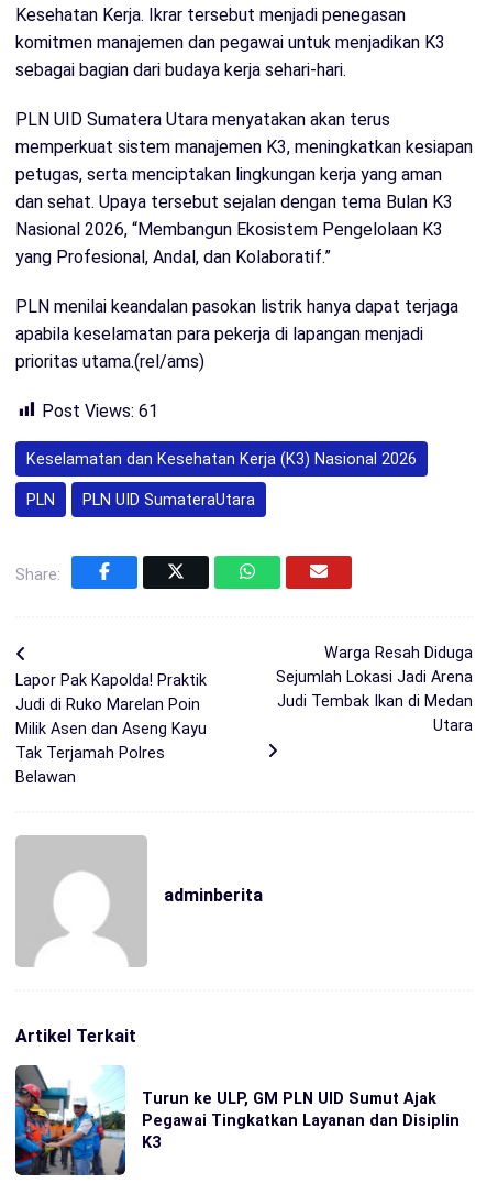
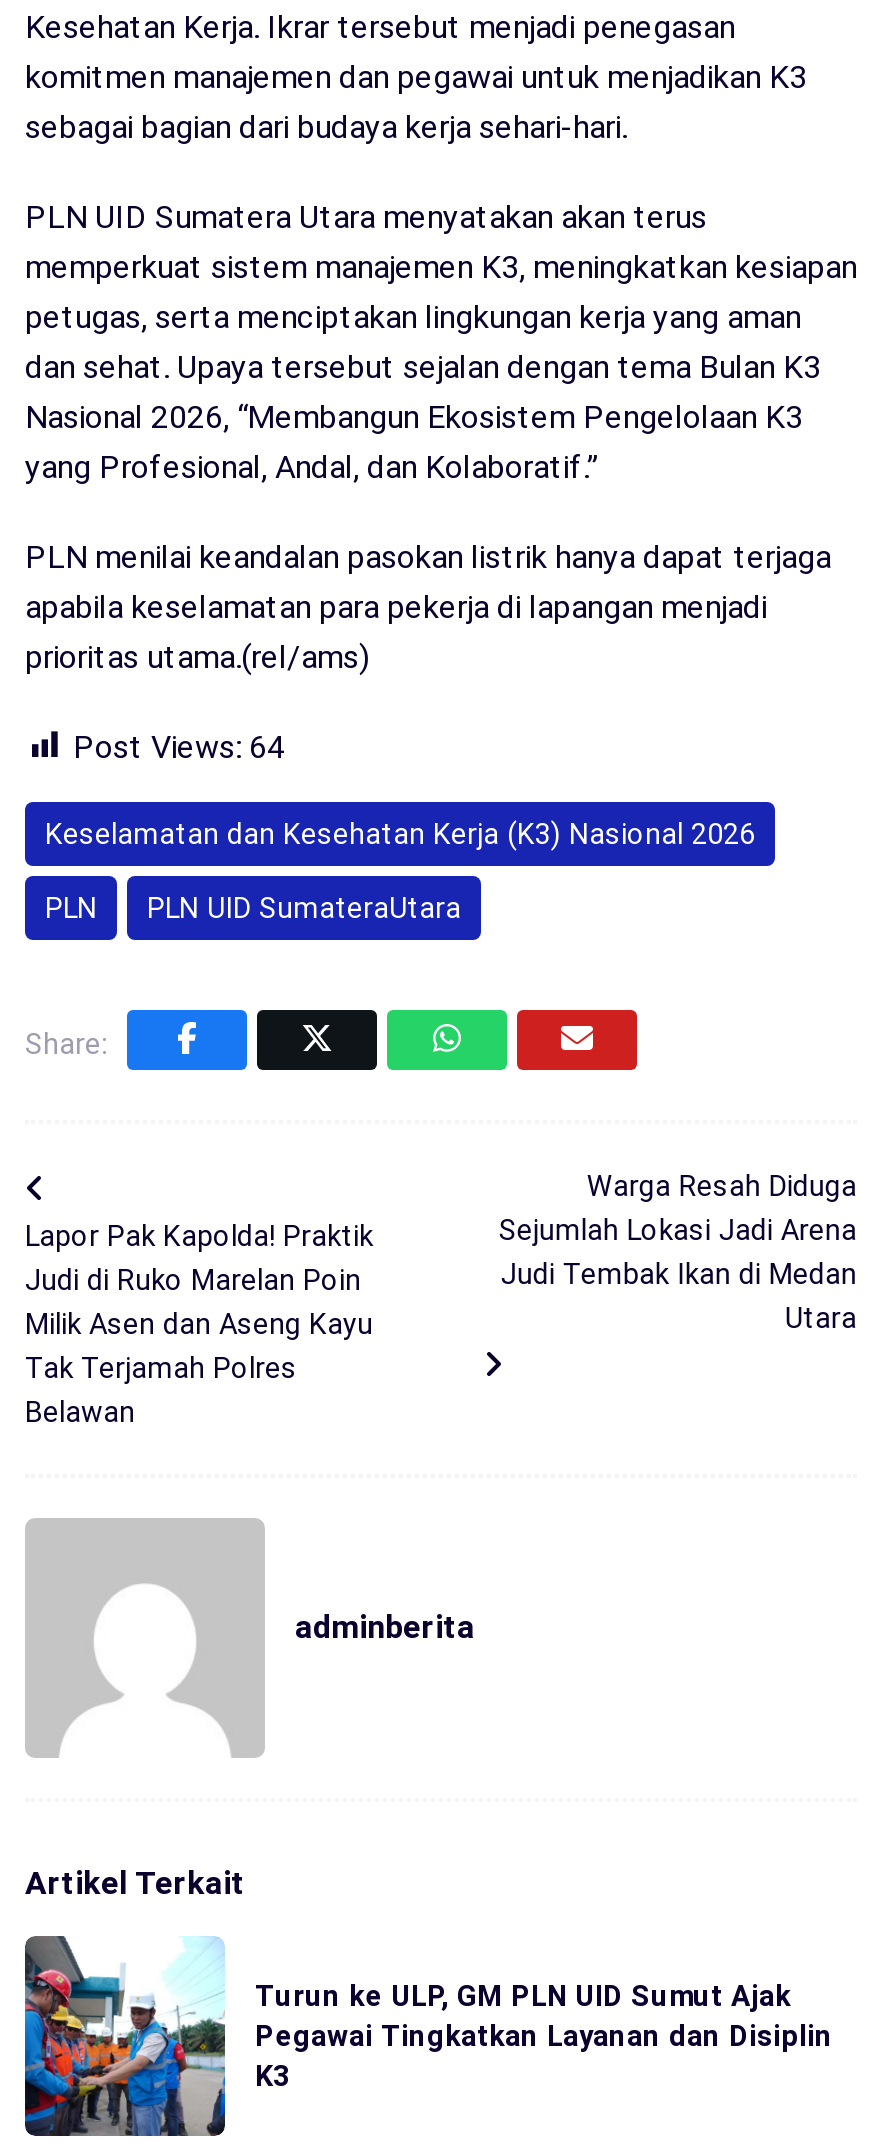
- Post Views: 61
+ Post Views: 64
